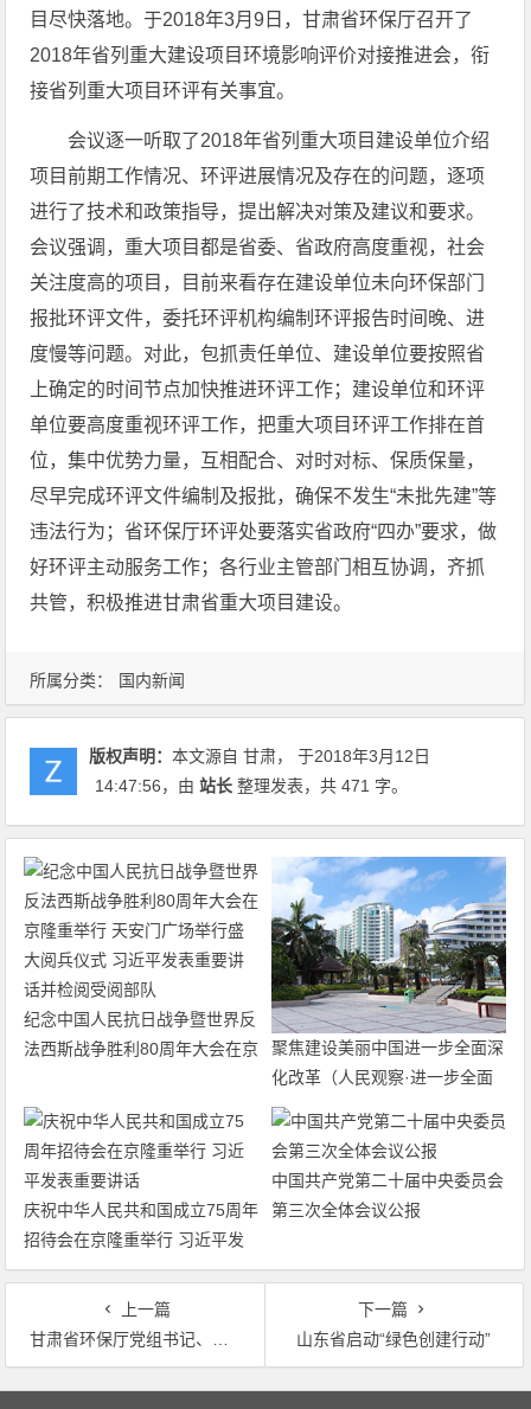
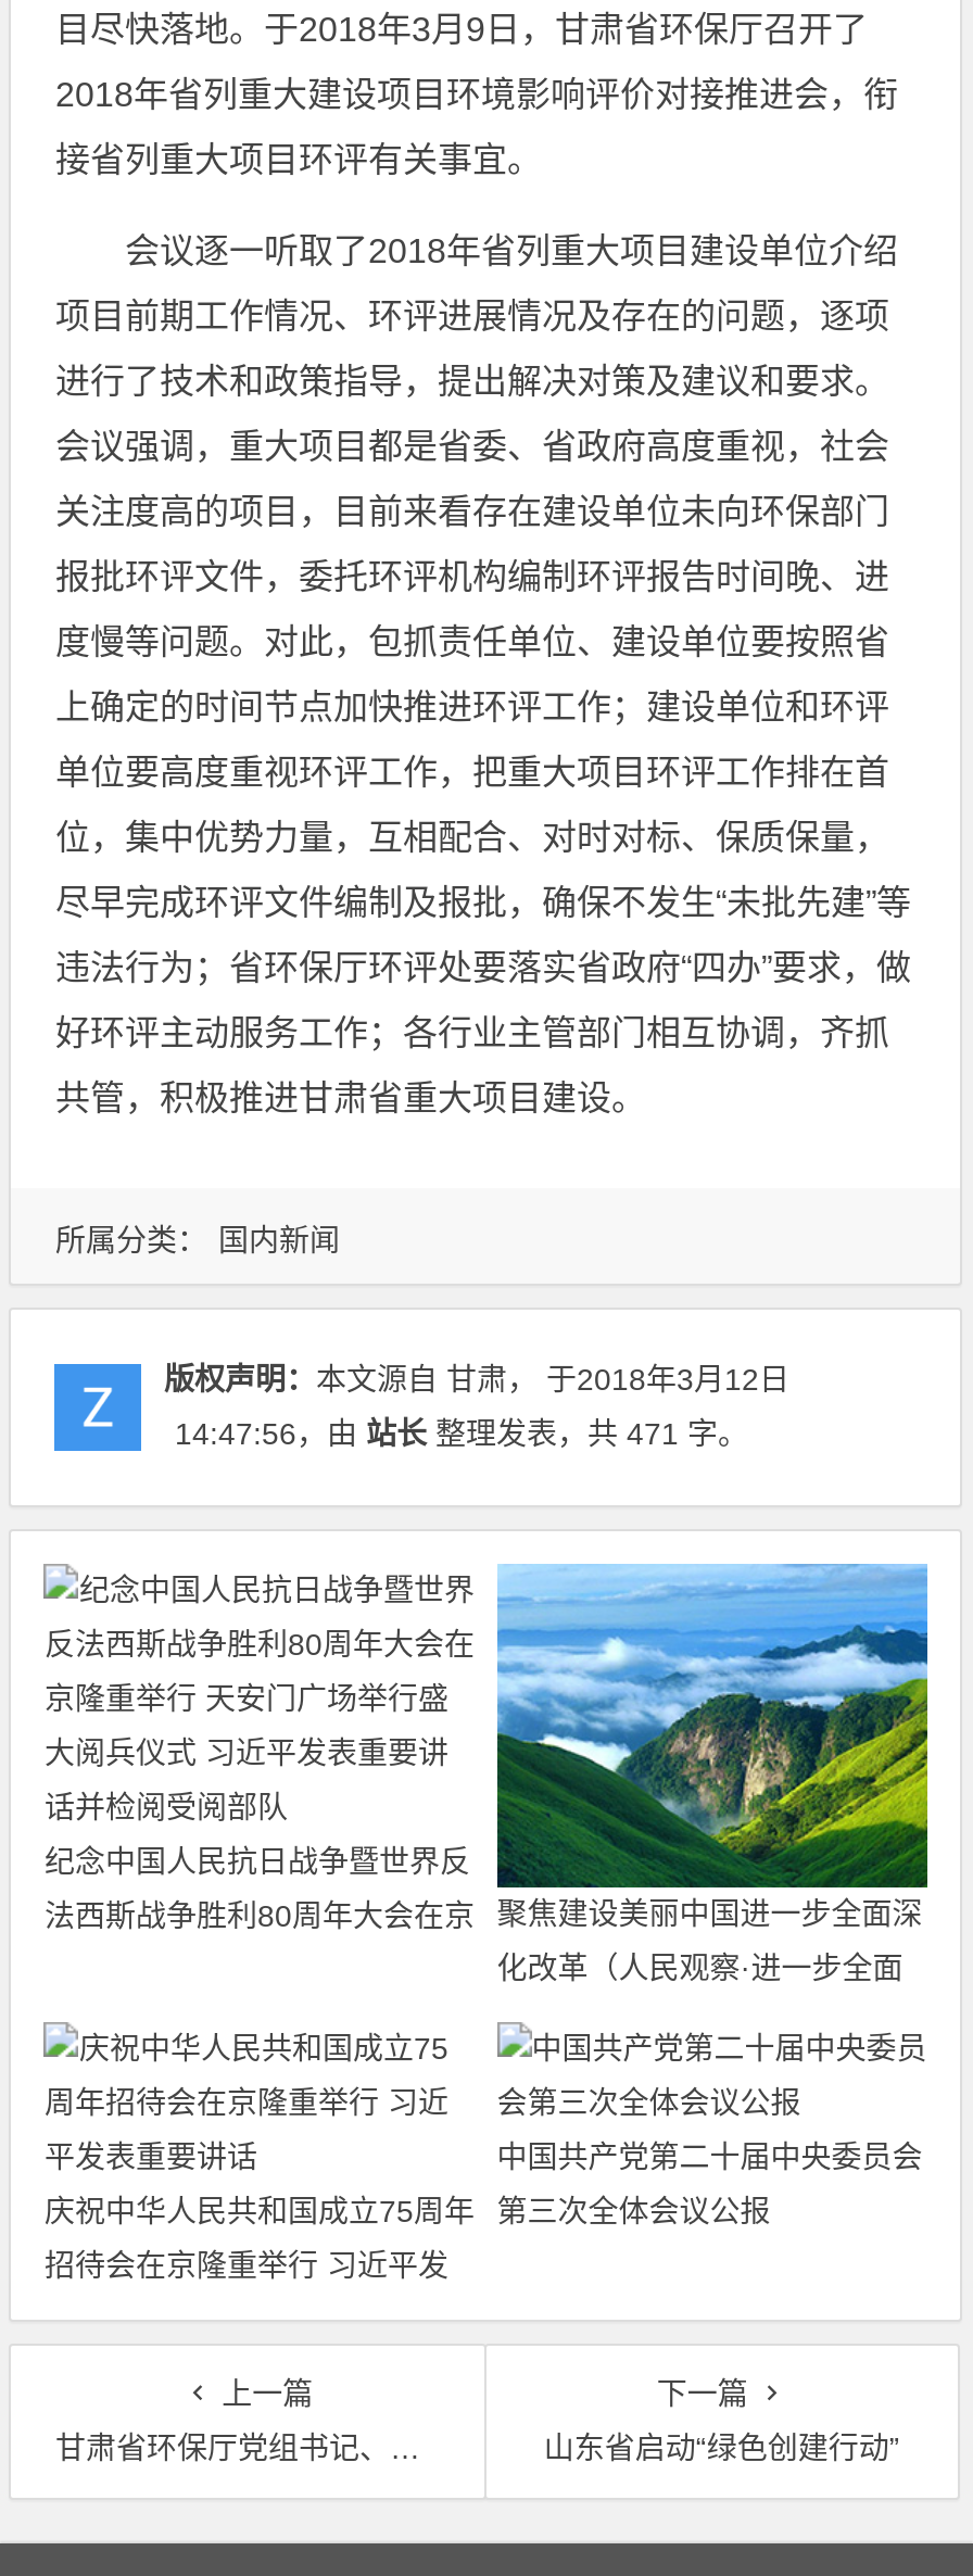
- [image]
+ [image]
